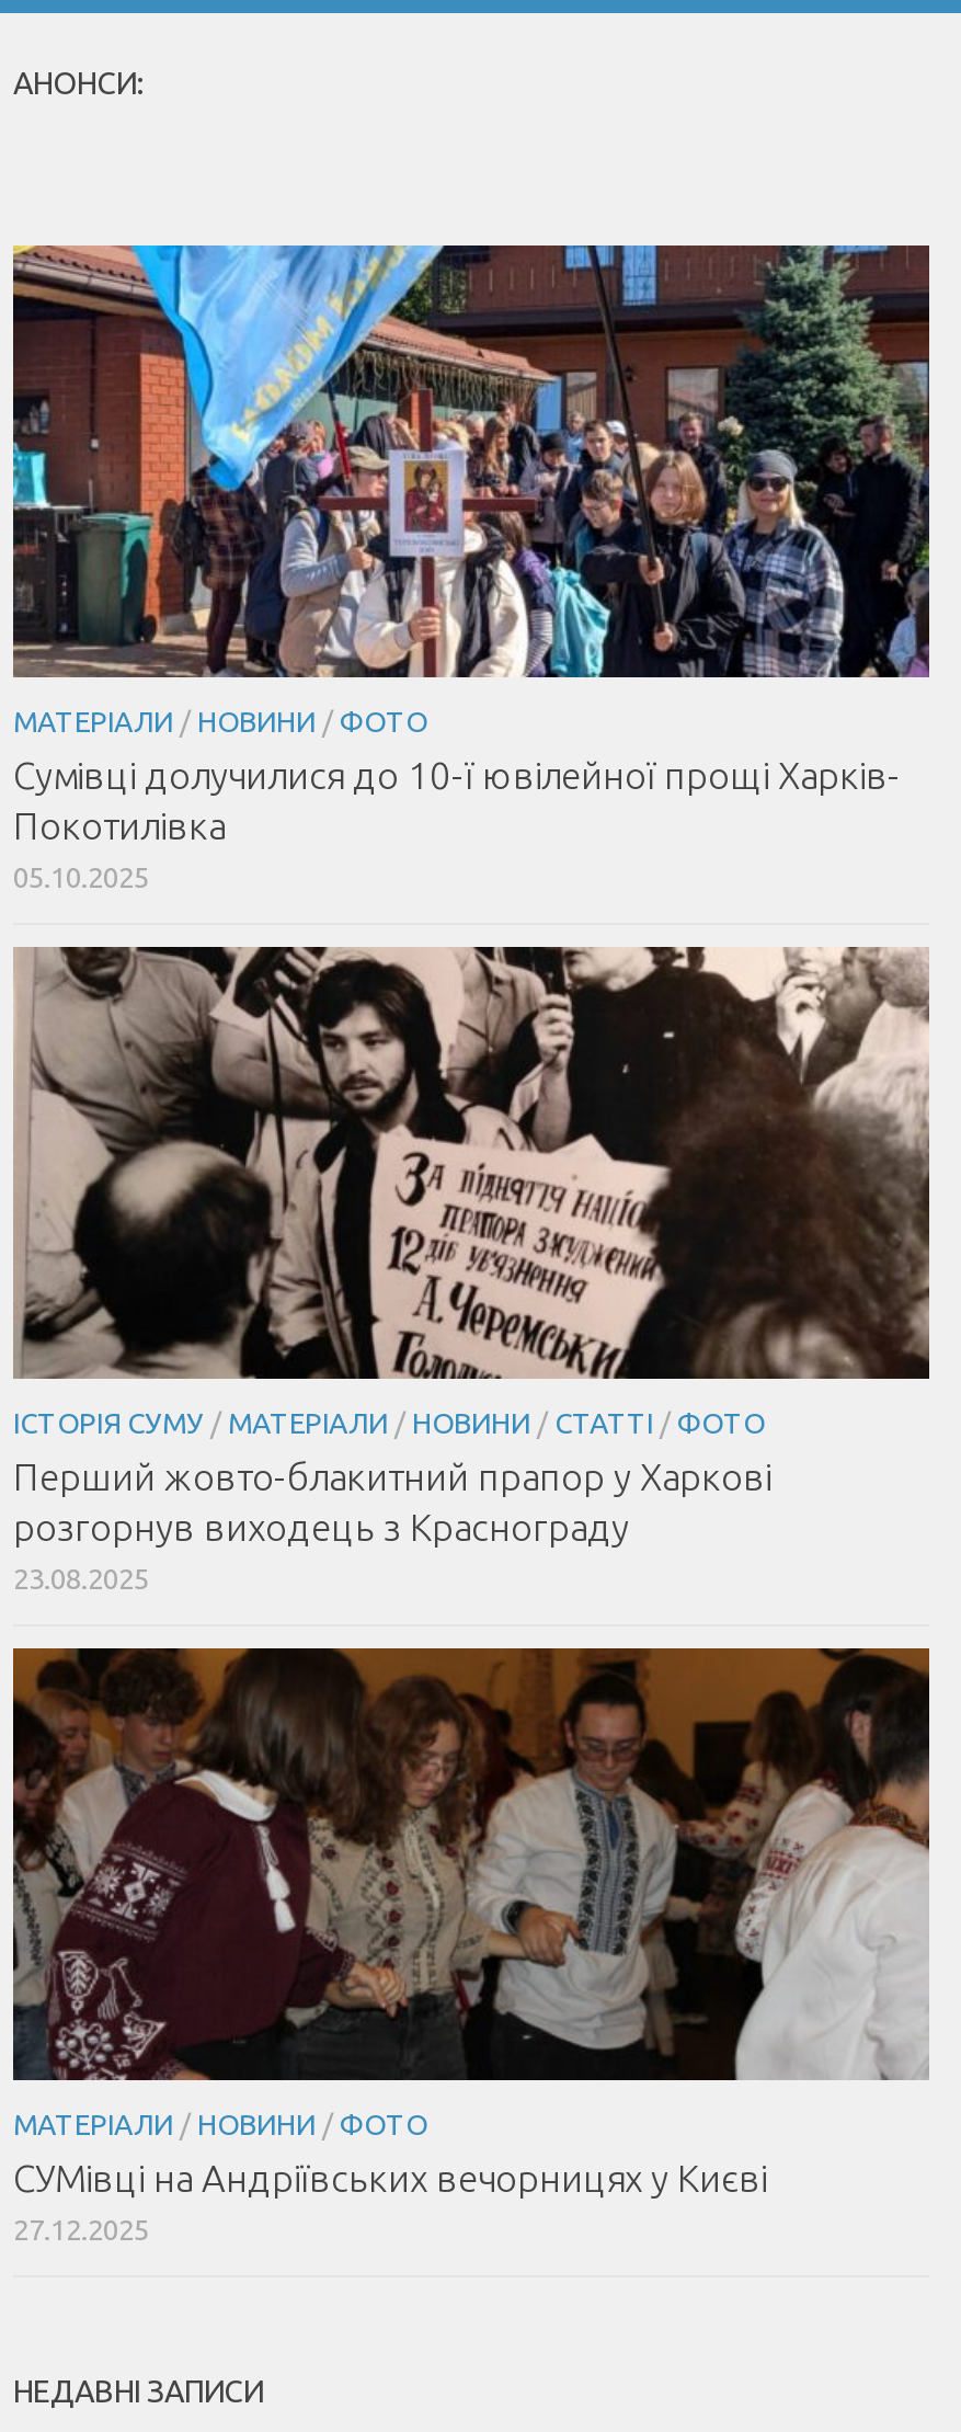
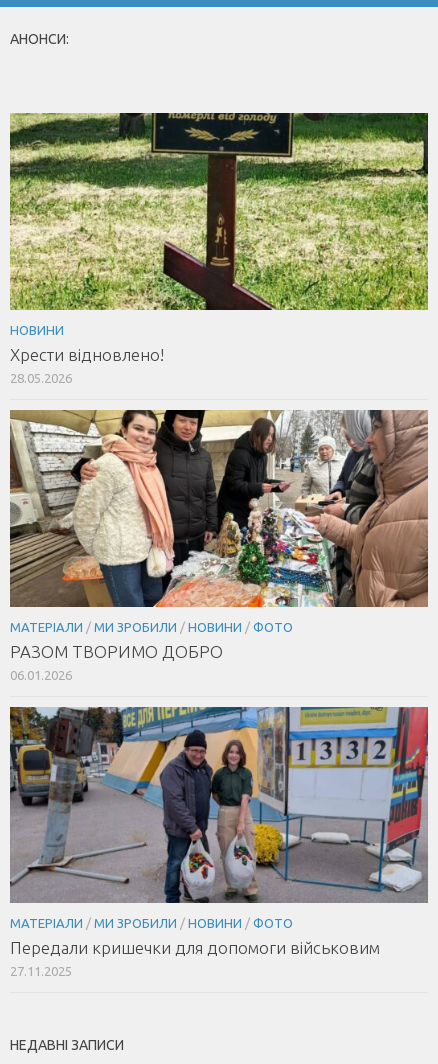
- [image]
- МАТЕРІАЛИ / НОВИНИ / ФОТО
- Сумівці долучилися до 10-ї ювілейної прощі Харків-
- Покотилівка
- 05.10.2025
+ [image]
+ НОВИНИ
+ Хрести відновлено!
+ 28.05.2026

- [image]
- ІСТОРІЯ СУМУ / МАТЕРІАЛИ / НОВИНИ / СТАТТІ / ФОТО
- Перший жовто-блакитний прапор у Харкові
- розгорнув виходець з Краснограду
- 23.08.2025
+ [image]
+ МАТЕРІАЛИ / МИ ЗРОБИЛИ / НОВИНИ / ФОТО
+ РАЗОМ ТВОРИМО ДОБРО
+ 06.01.2026

- [image]
- МАТЕРІАЛИ / НОВИНИ / ФОТО
- СУМівці на Андріївських вечорницях у Києві
- 27.12.2025
+ [image]
+ МАТЕРІАЛИ / МИ ЗРОБИЛИ / НОВИНИ / ФОТО
+ Передали кришечки для допомоги військовим
+ 27.11.2025
